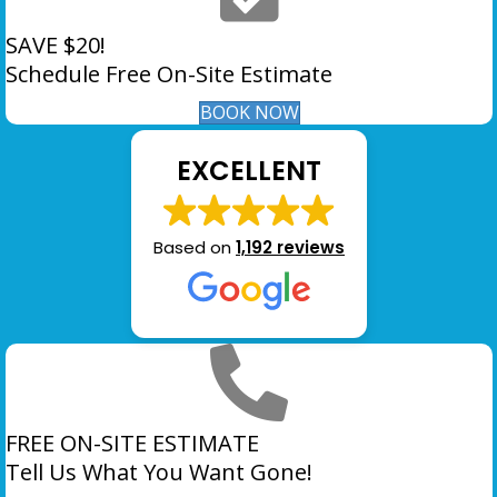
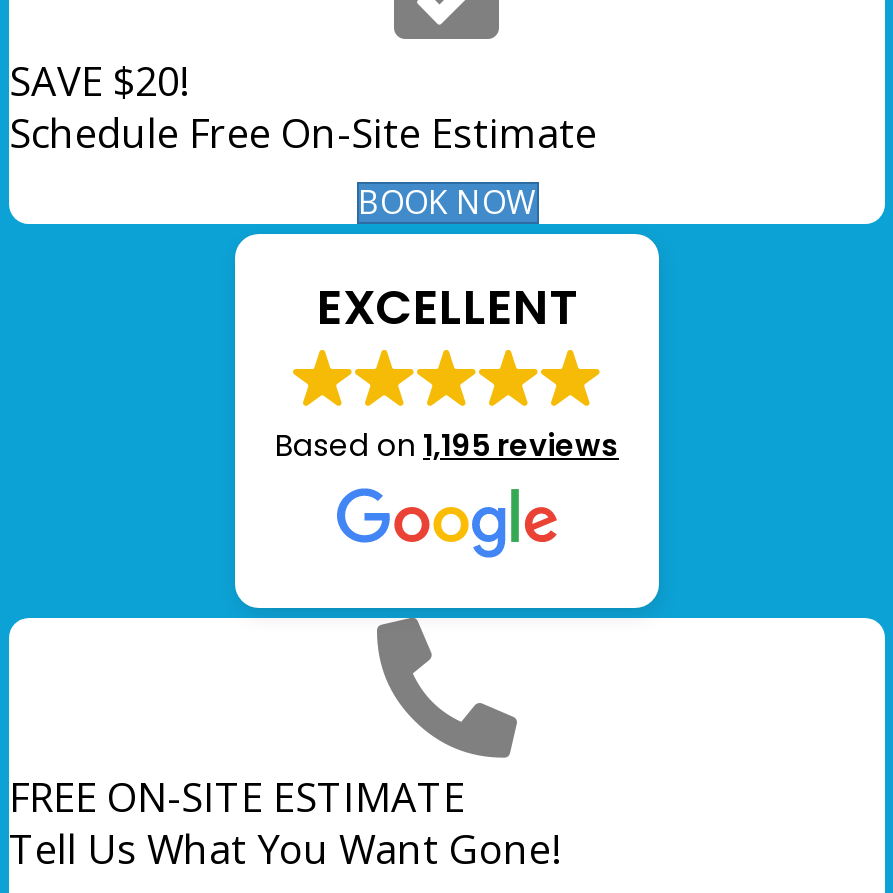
- Based on 1,192 reviews
+ Based on 1,195 reviews
